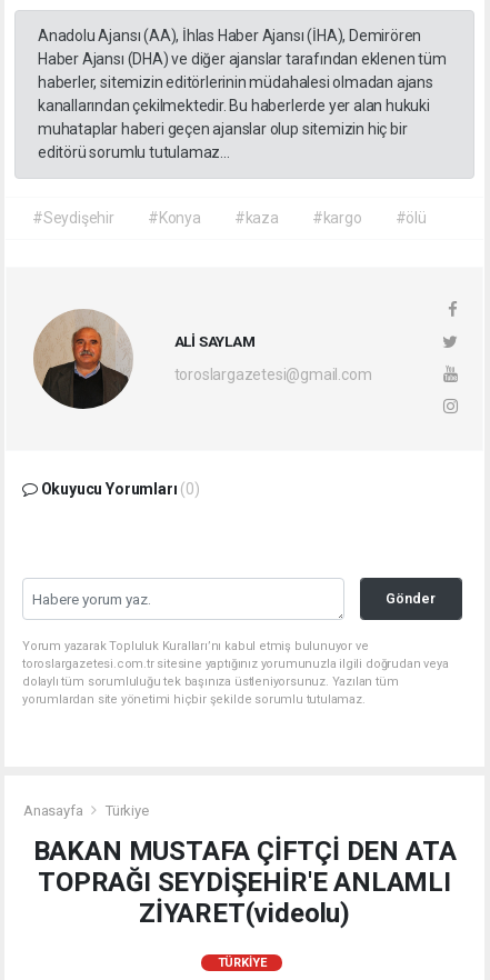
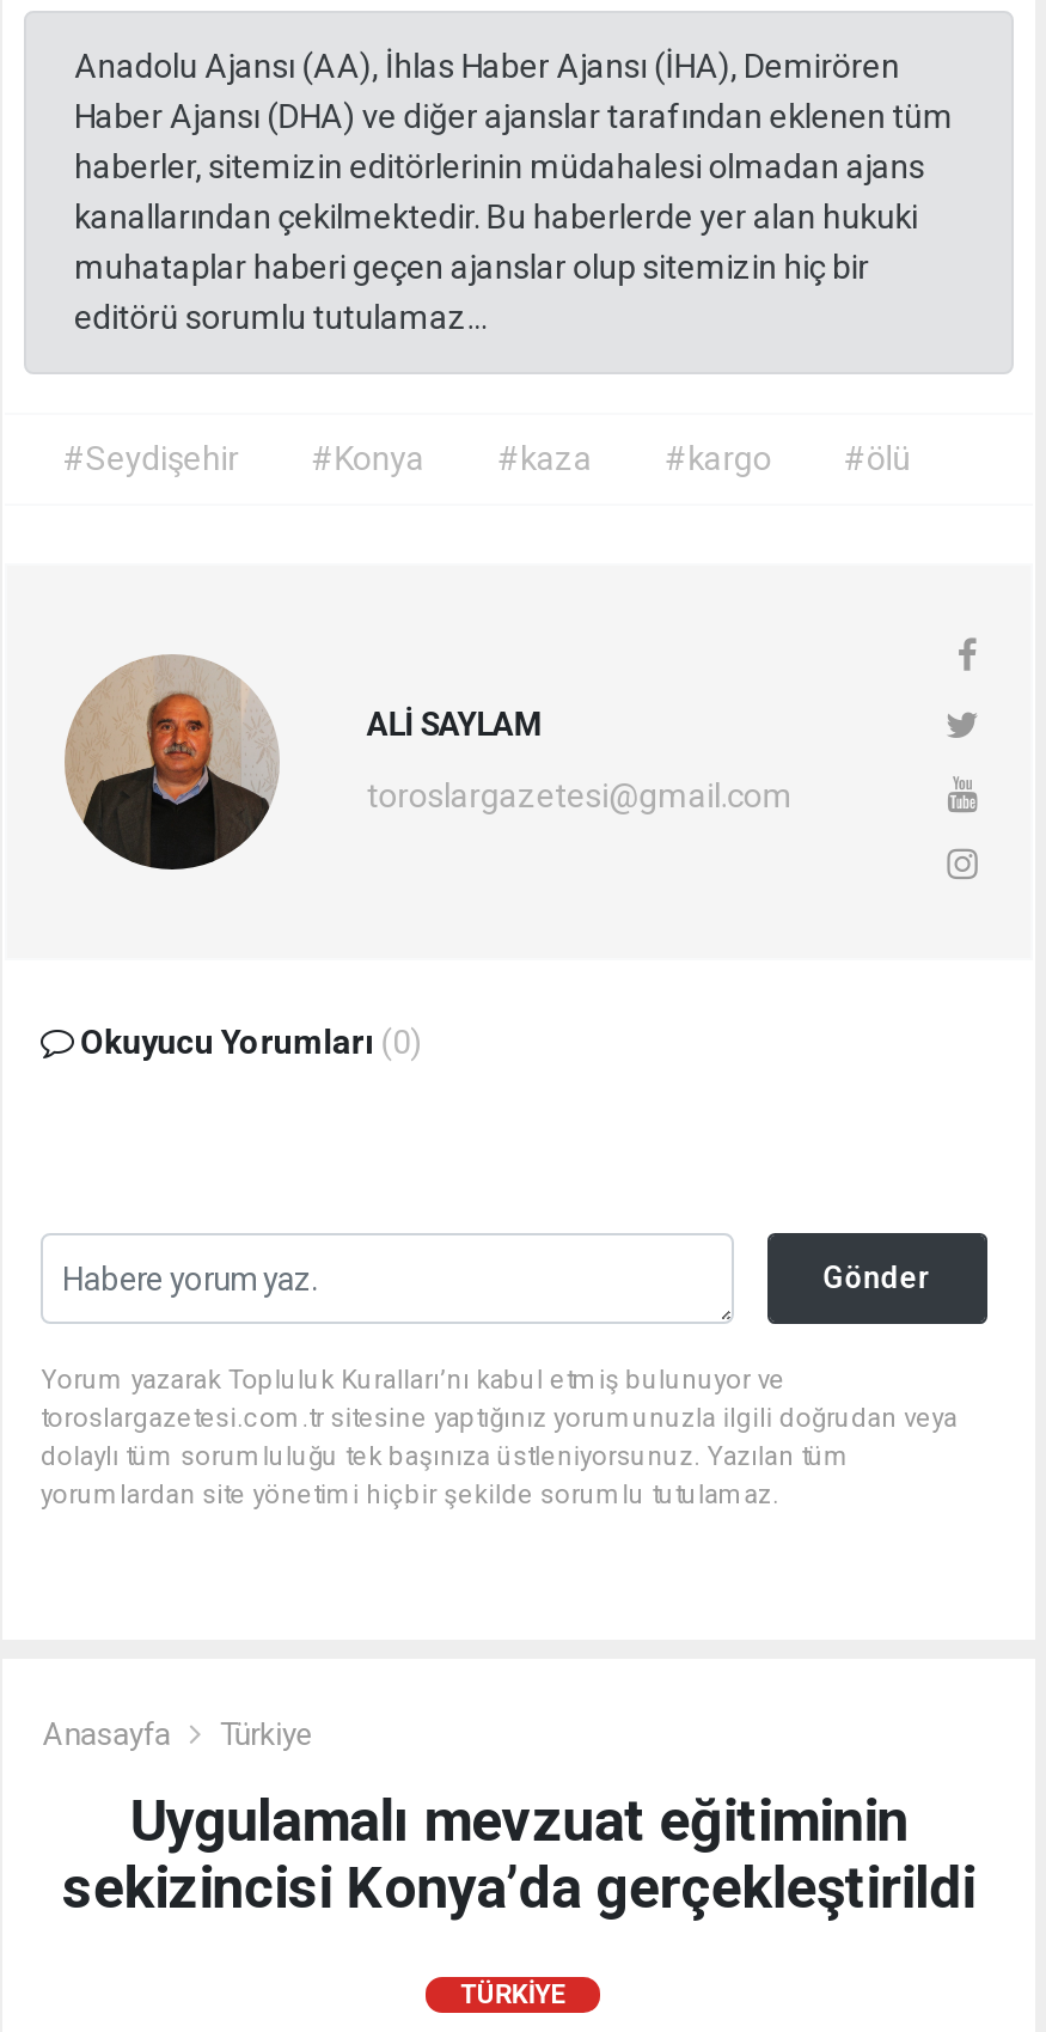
- BAKAN MUSTAFA ÇİFTÇİ DEN ATA
- TOPRAĞI SEYDİŞEHİR'E ANLAMLI
- ZİYARET(videolu)
+ Uygulamalı mevzuat eğitiminin
+ sekizincisi Konya’da gerçekleştirildi
